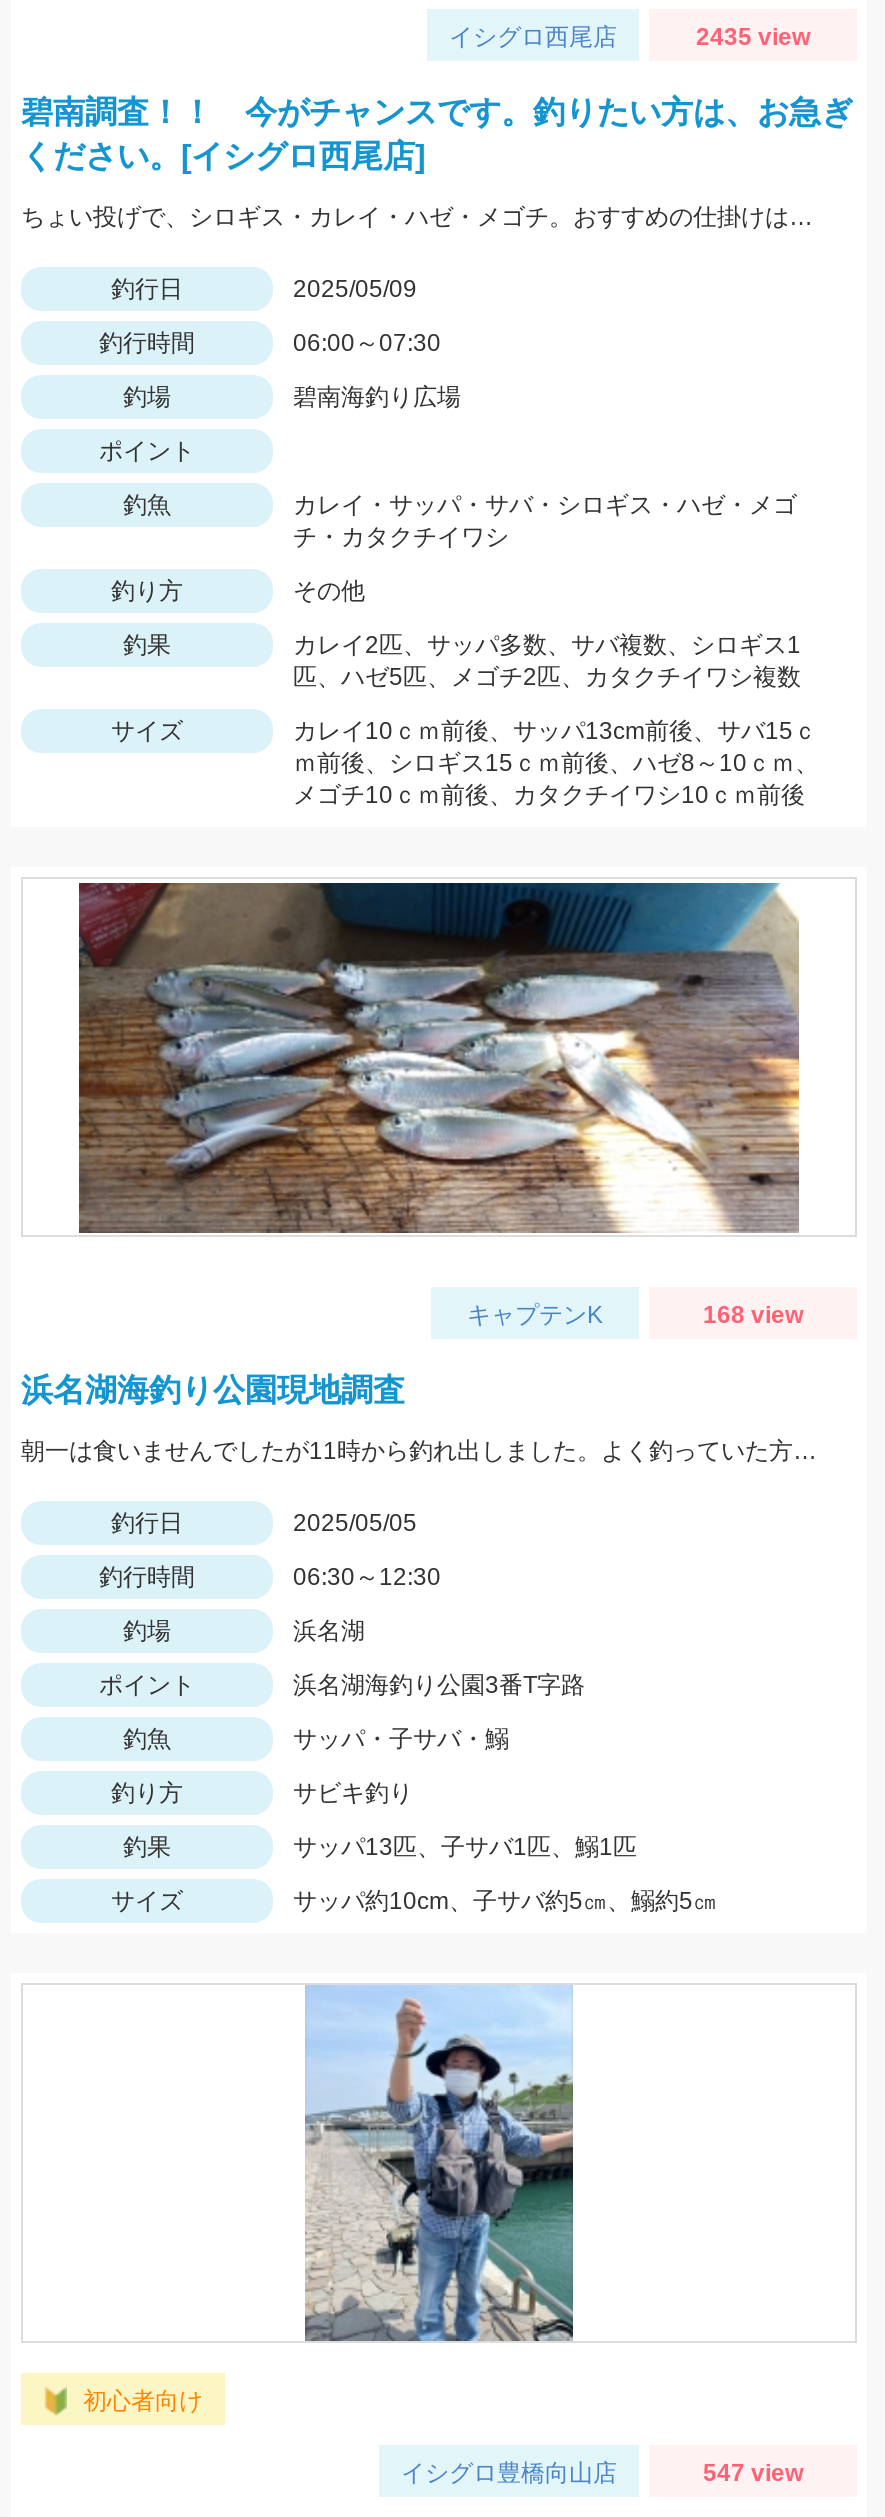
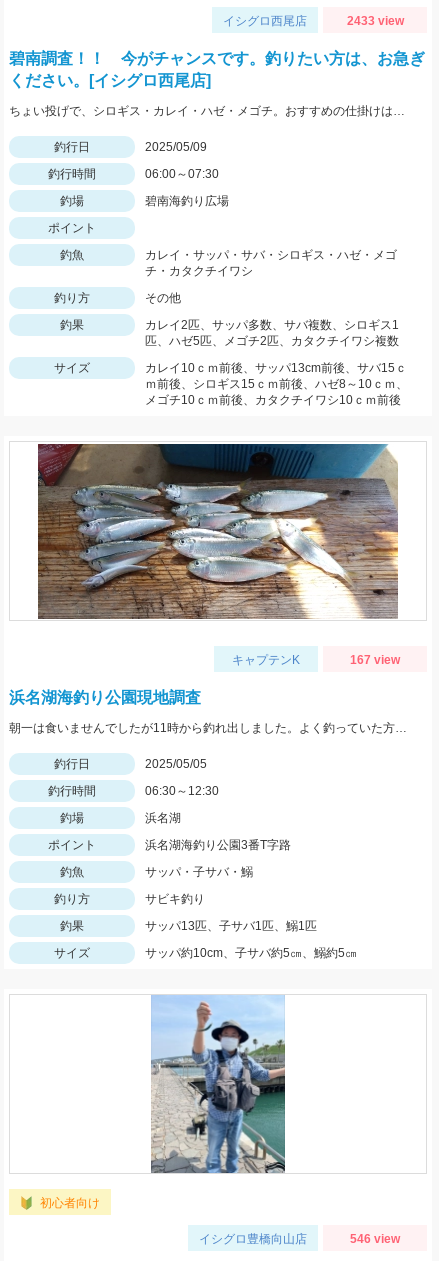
- 2435 view
+ 2433 view

- 168 view
+ 167 view

- 547 view
+ 546 view
